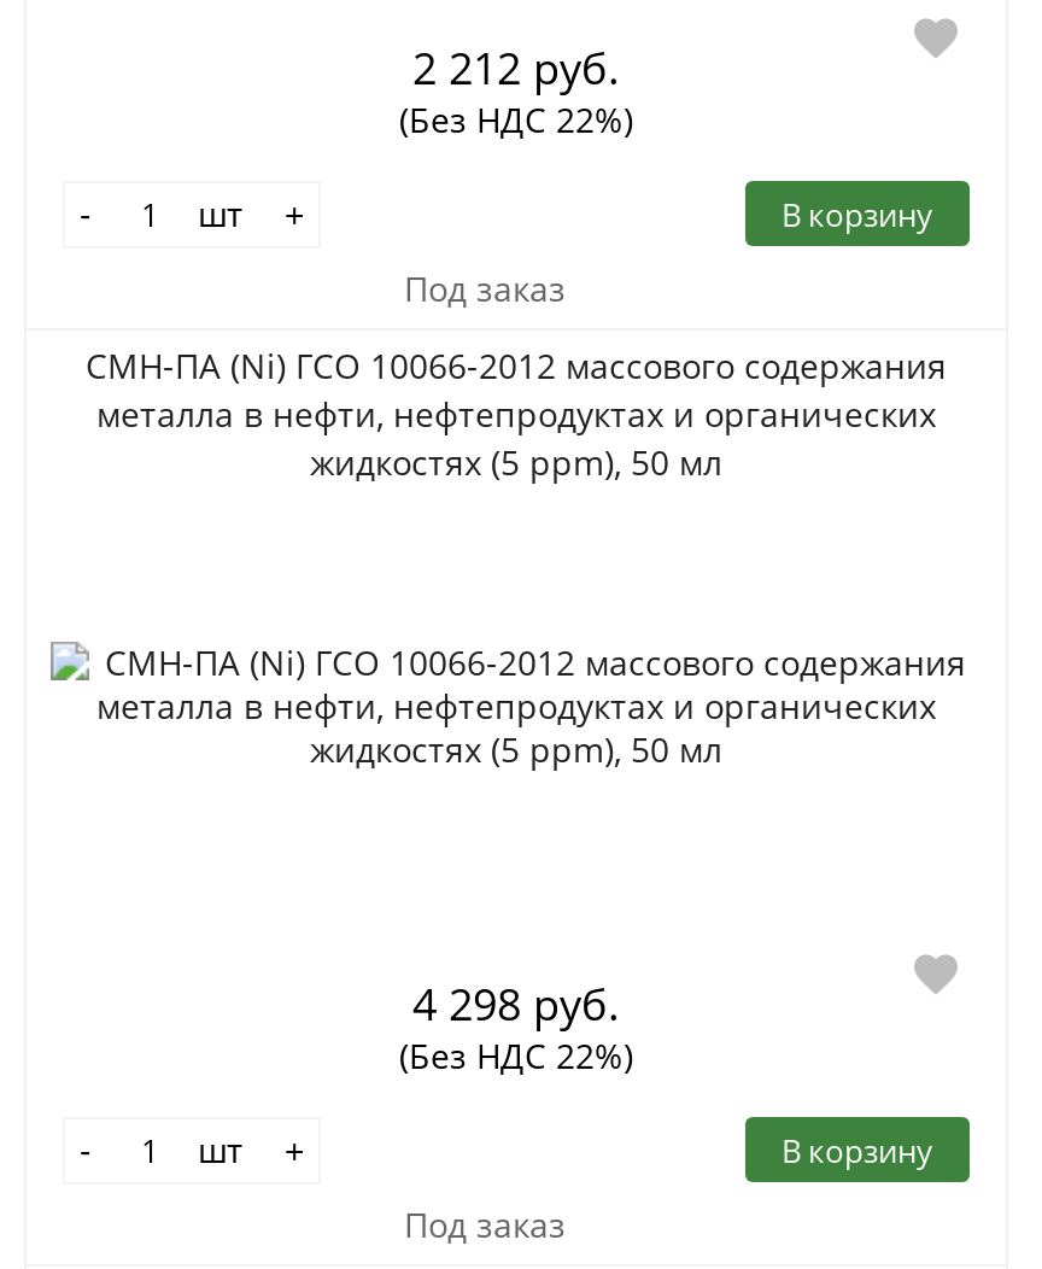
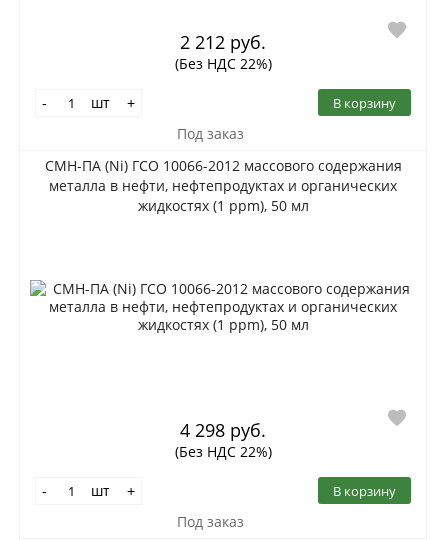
- жидкостях (5 ppm), 50 мл
+ жидкостях (1 ppm), 50 мл
